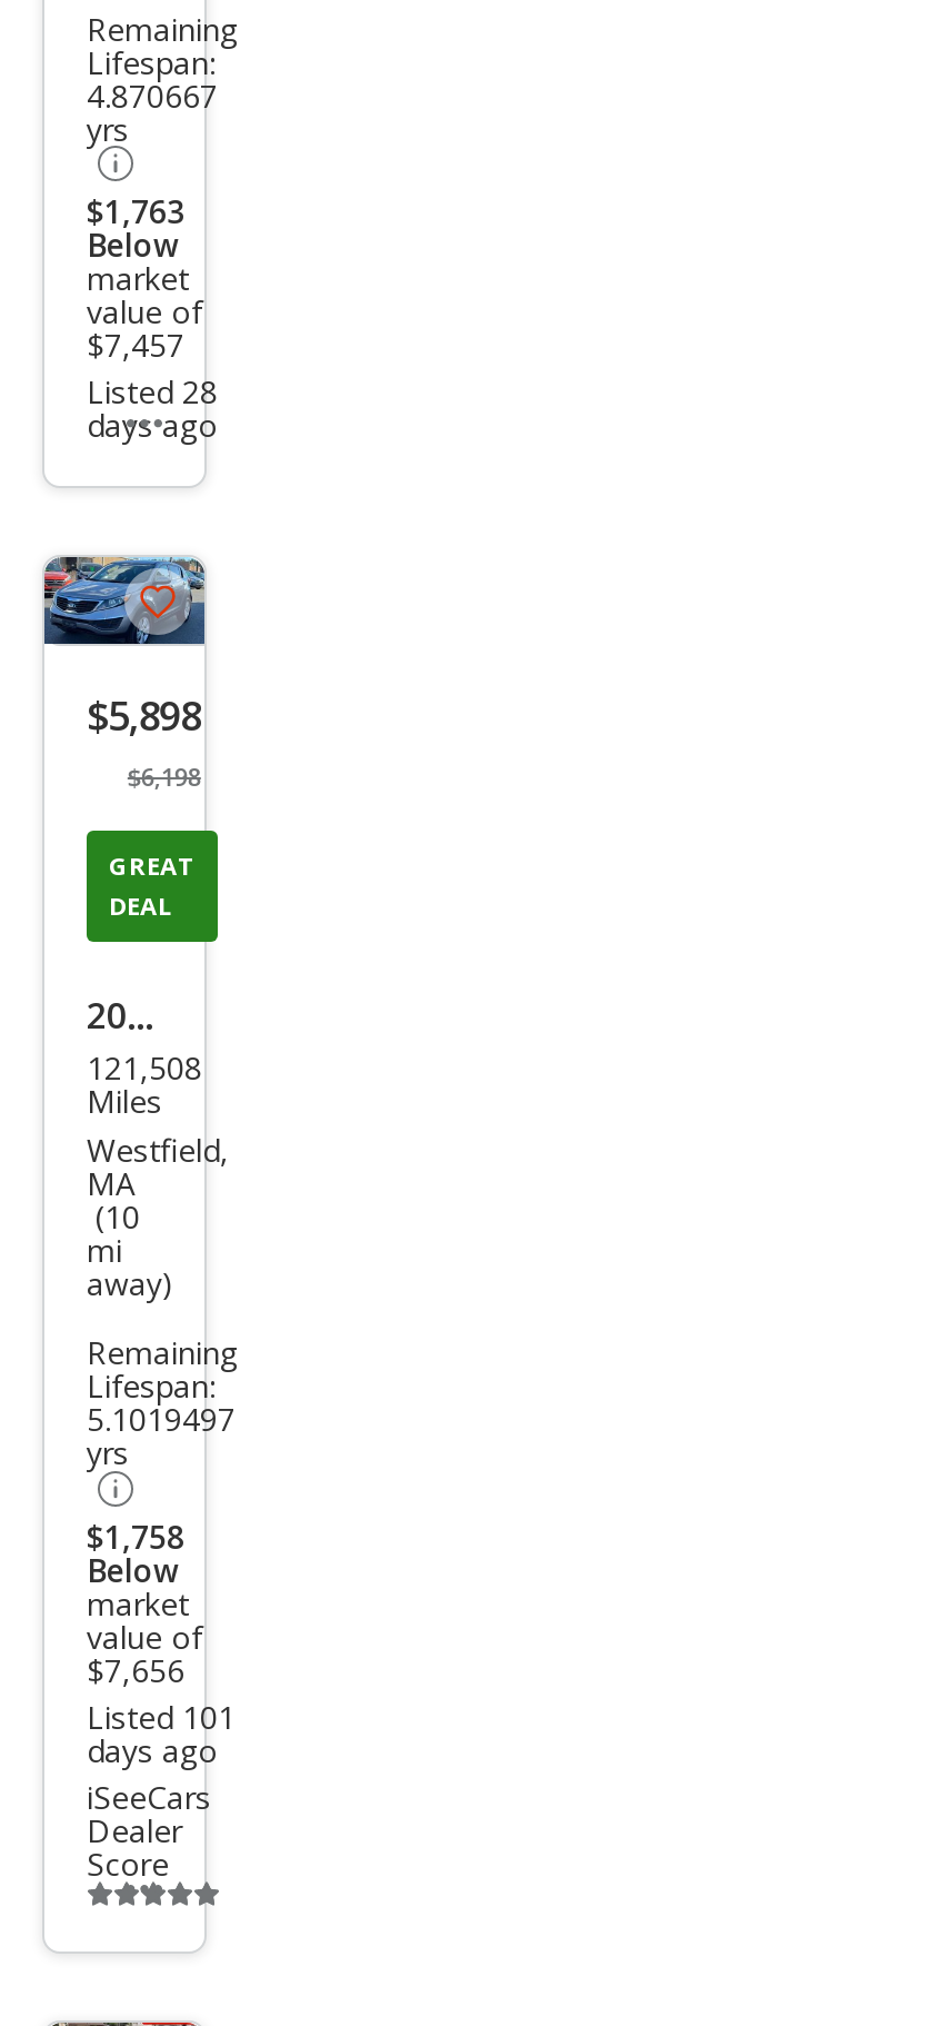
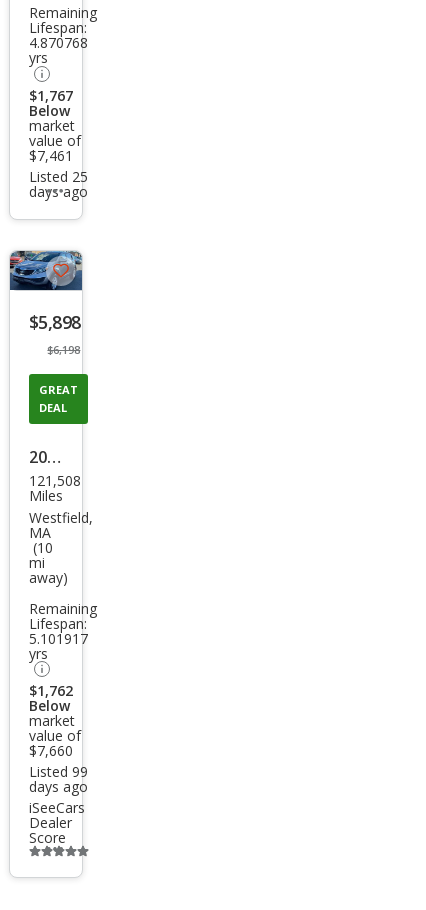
- 4.870667
+ 4.870768

- $1,763
+ $1,767

- $7,457
+ $7,461

- Listed 28
+ Listed 25

- 5.1019497
+ 5.101917

- $1,758
+ $1,762

- $7,656
+ $7,660

- Listed 101
+ Listed 99
